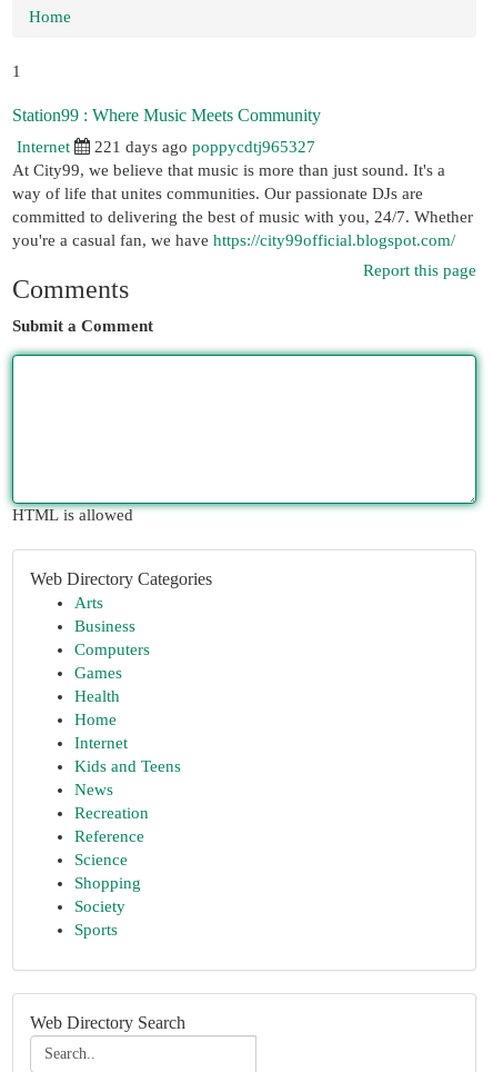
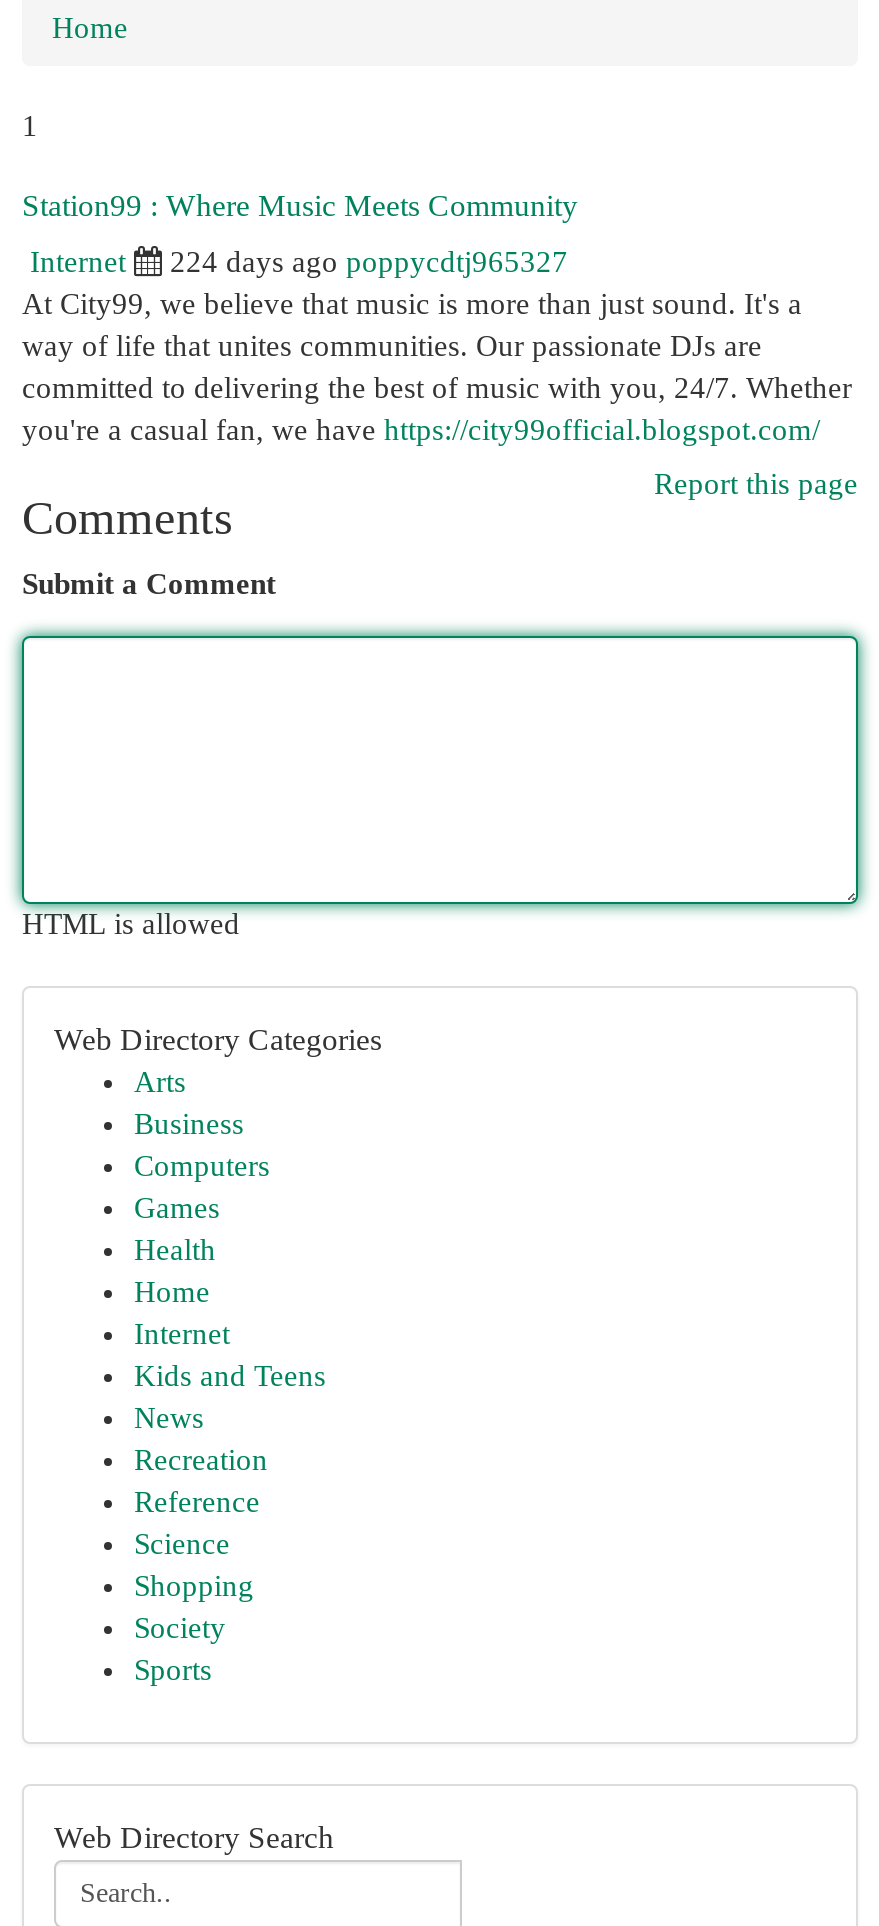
- 221 days ago poppycdtj965327
+ 224 days ago poppycdtj965327
